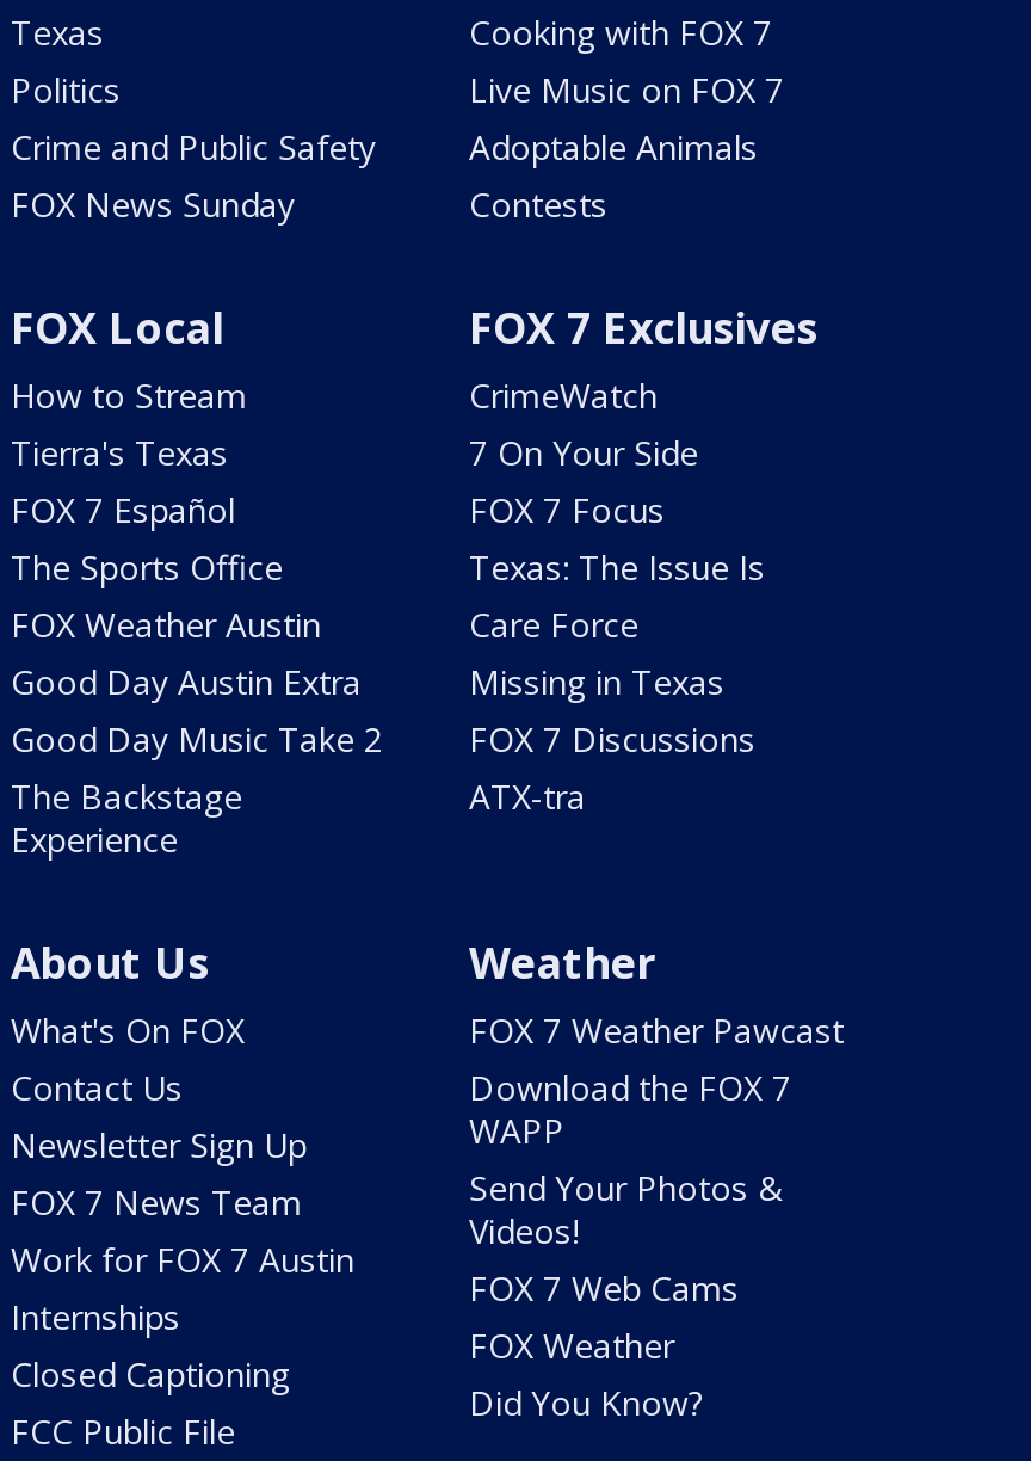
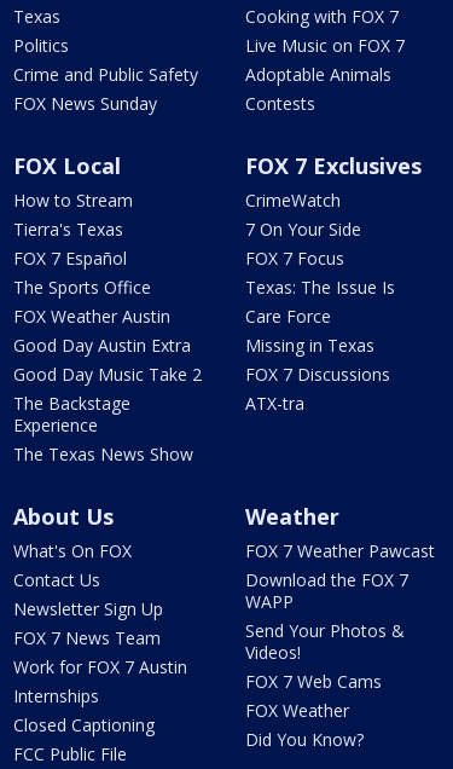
+ The Texas News Show
